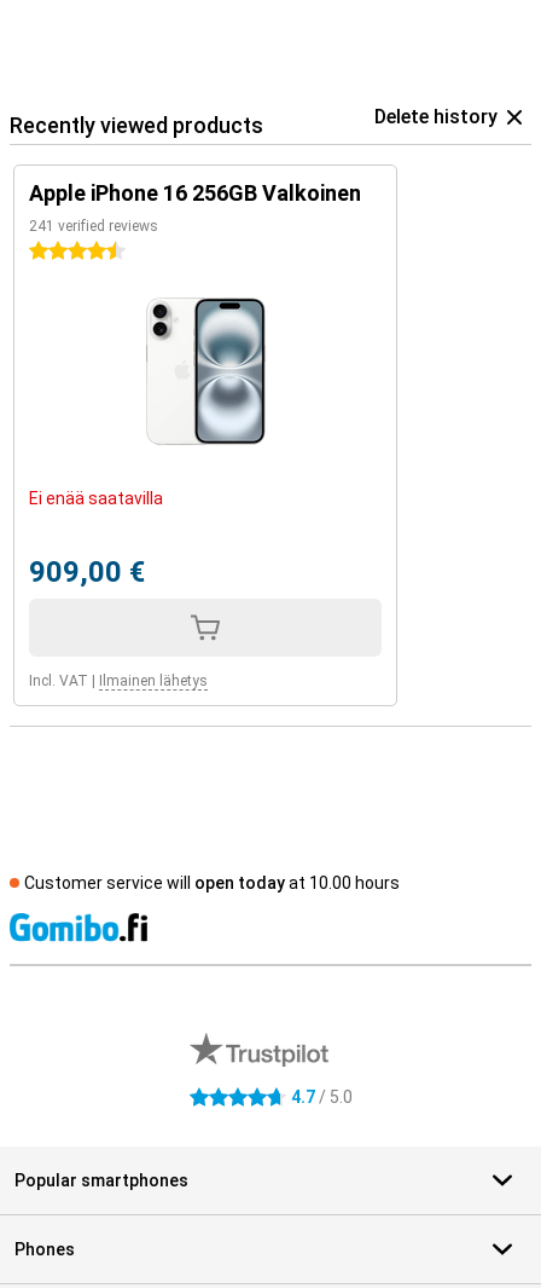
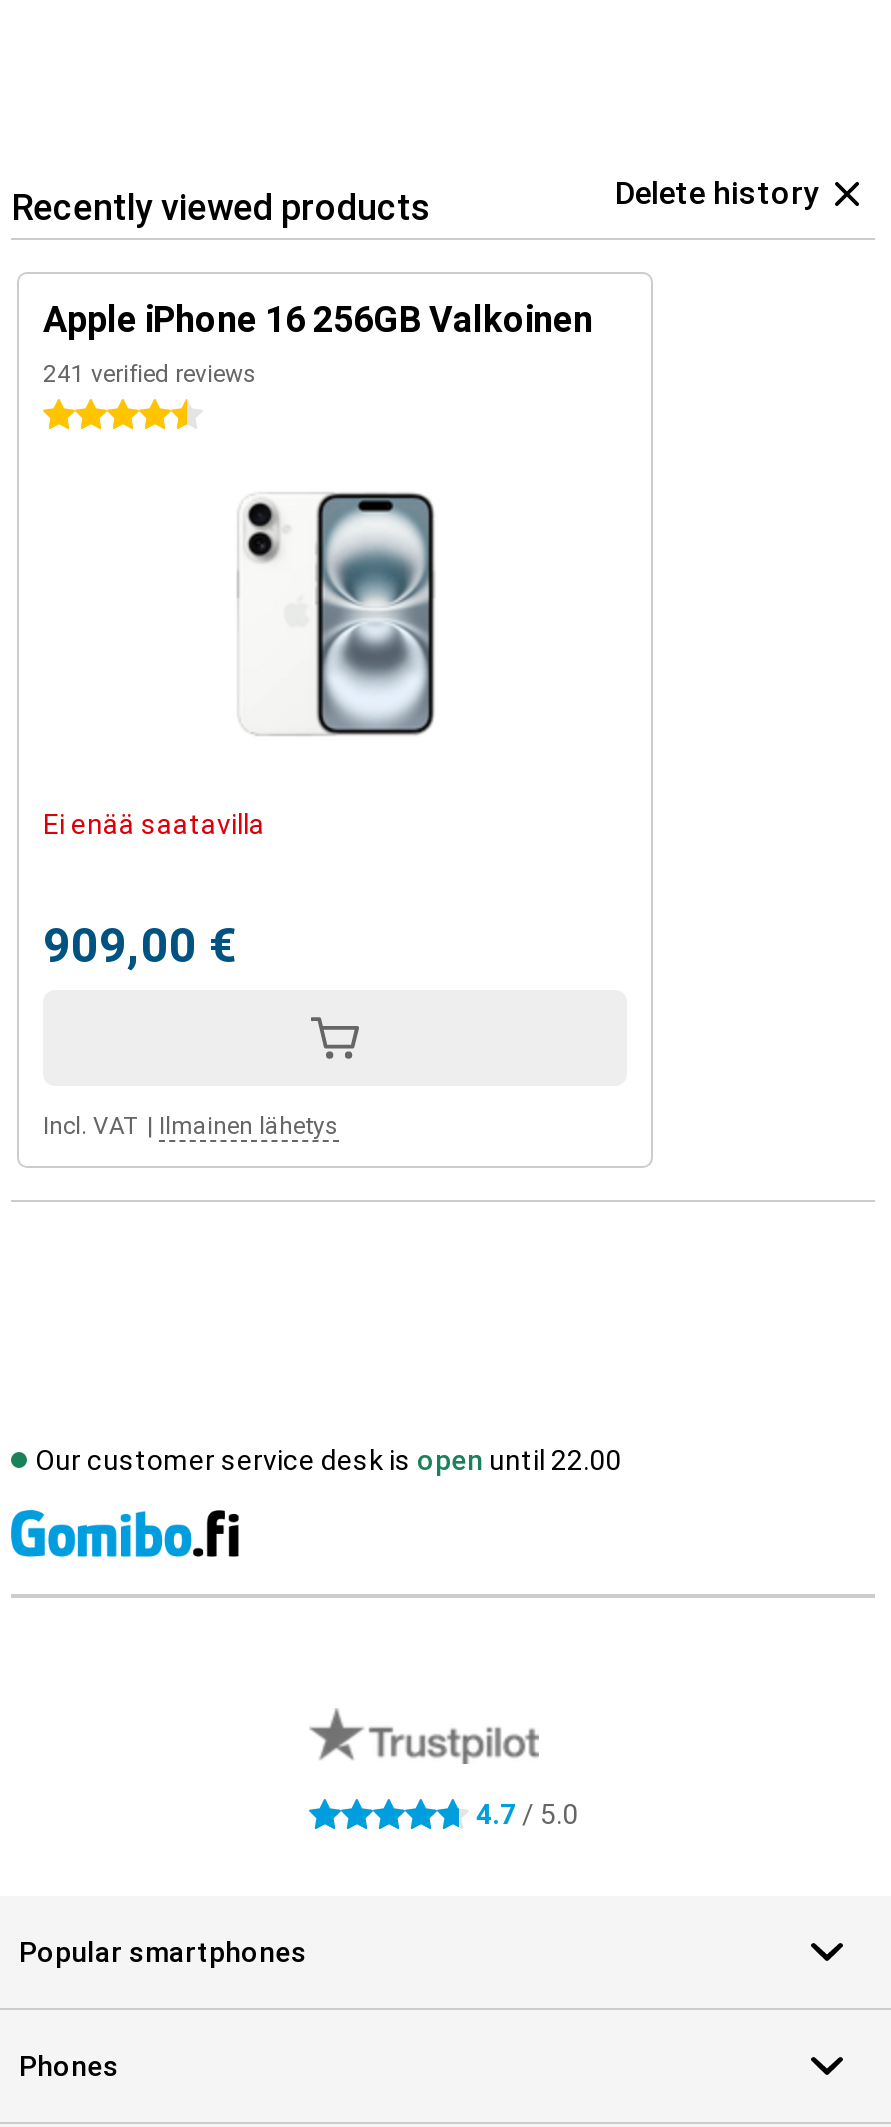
- Customer service will open today at 10.00 hours
+ Our customer service desk is open until 22.00
